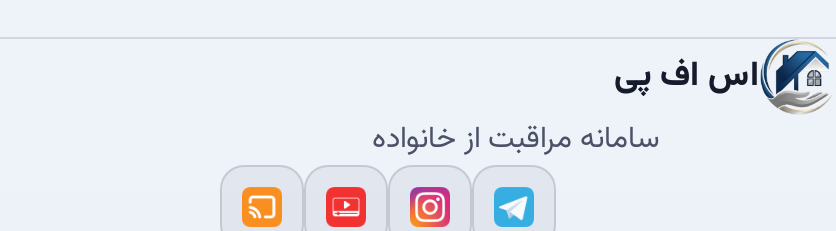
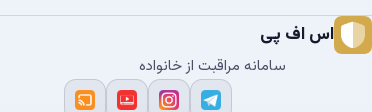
- [image]
+ [image]
